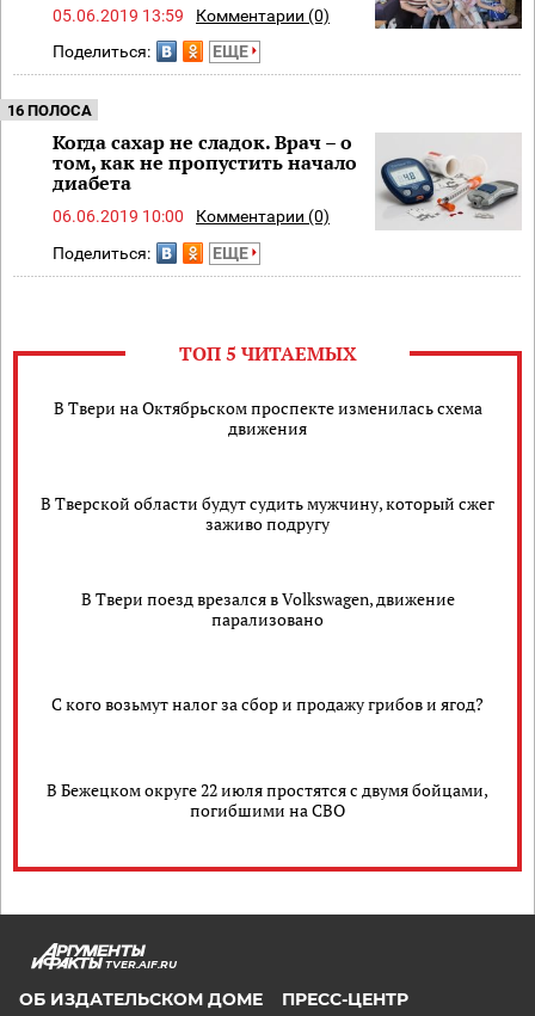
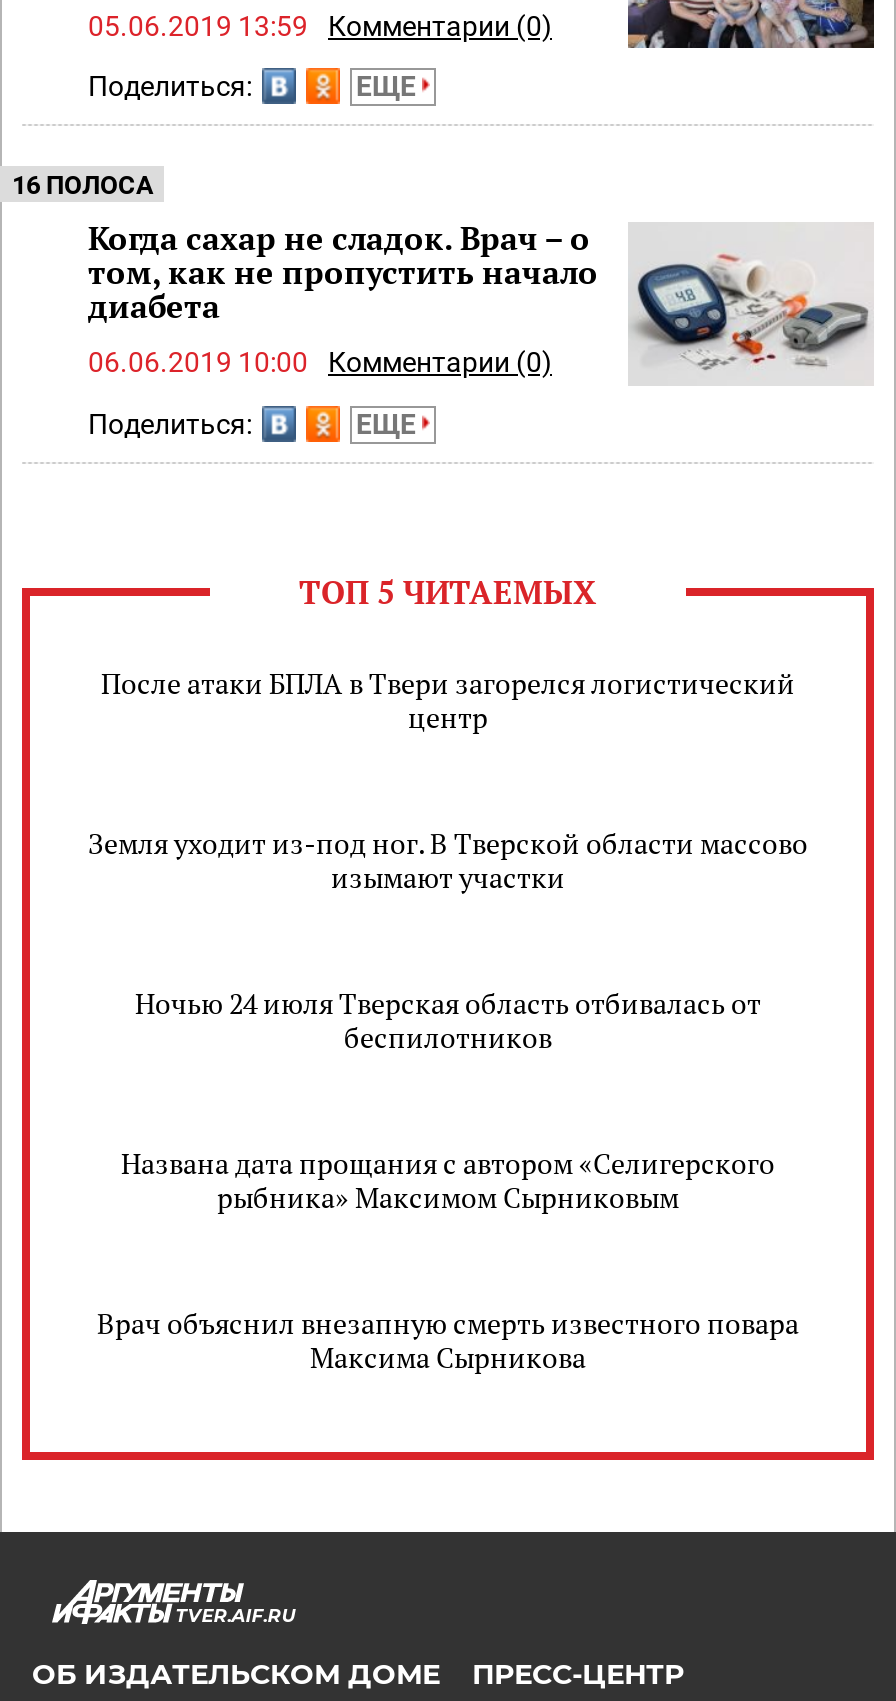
- В Твери на Октябрьском проспекте изменилась схема
- движения
+ После атаки БПЛА в Твери загорелся логистический
+ центр

- В Тверской области будут судить мужчину, который сжег
- заживо подругу
+ Земля уходит из-под ног. В Тверской области массово
+ изымают участки

- В Твери поезд врезался в Volkswagen, движение
- парализовано
+ Ночью 24 июля Тверская область отбивалась от
+ беспилотников

- С кого возьмут налог за сбор и продажу грибов и ягод?
+ Названа дата прощания с автором «Селигерского
+ рыбника» Максимом Сырниковым

- В Бежецком округе 22 июля простятся с двумя бойцами,
- погибшими на СВО
+ Врач объяснил внезапную смерть известного повара
+ Максима Сырникова
